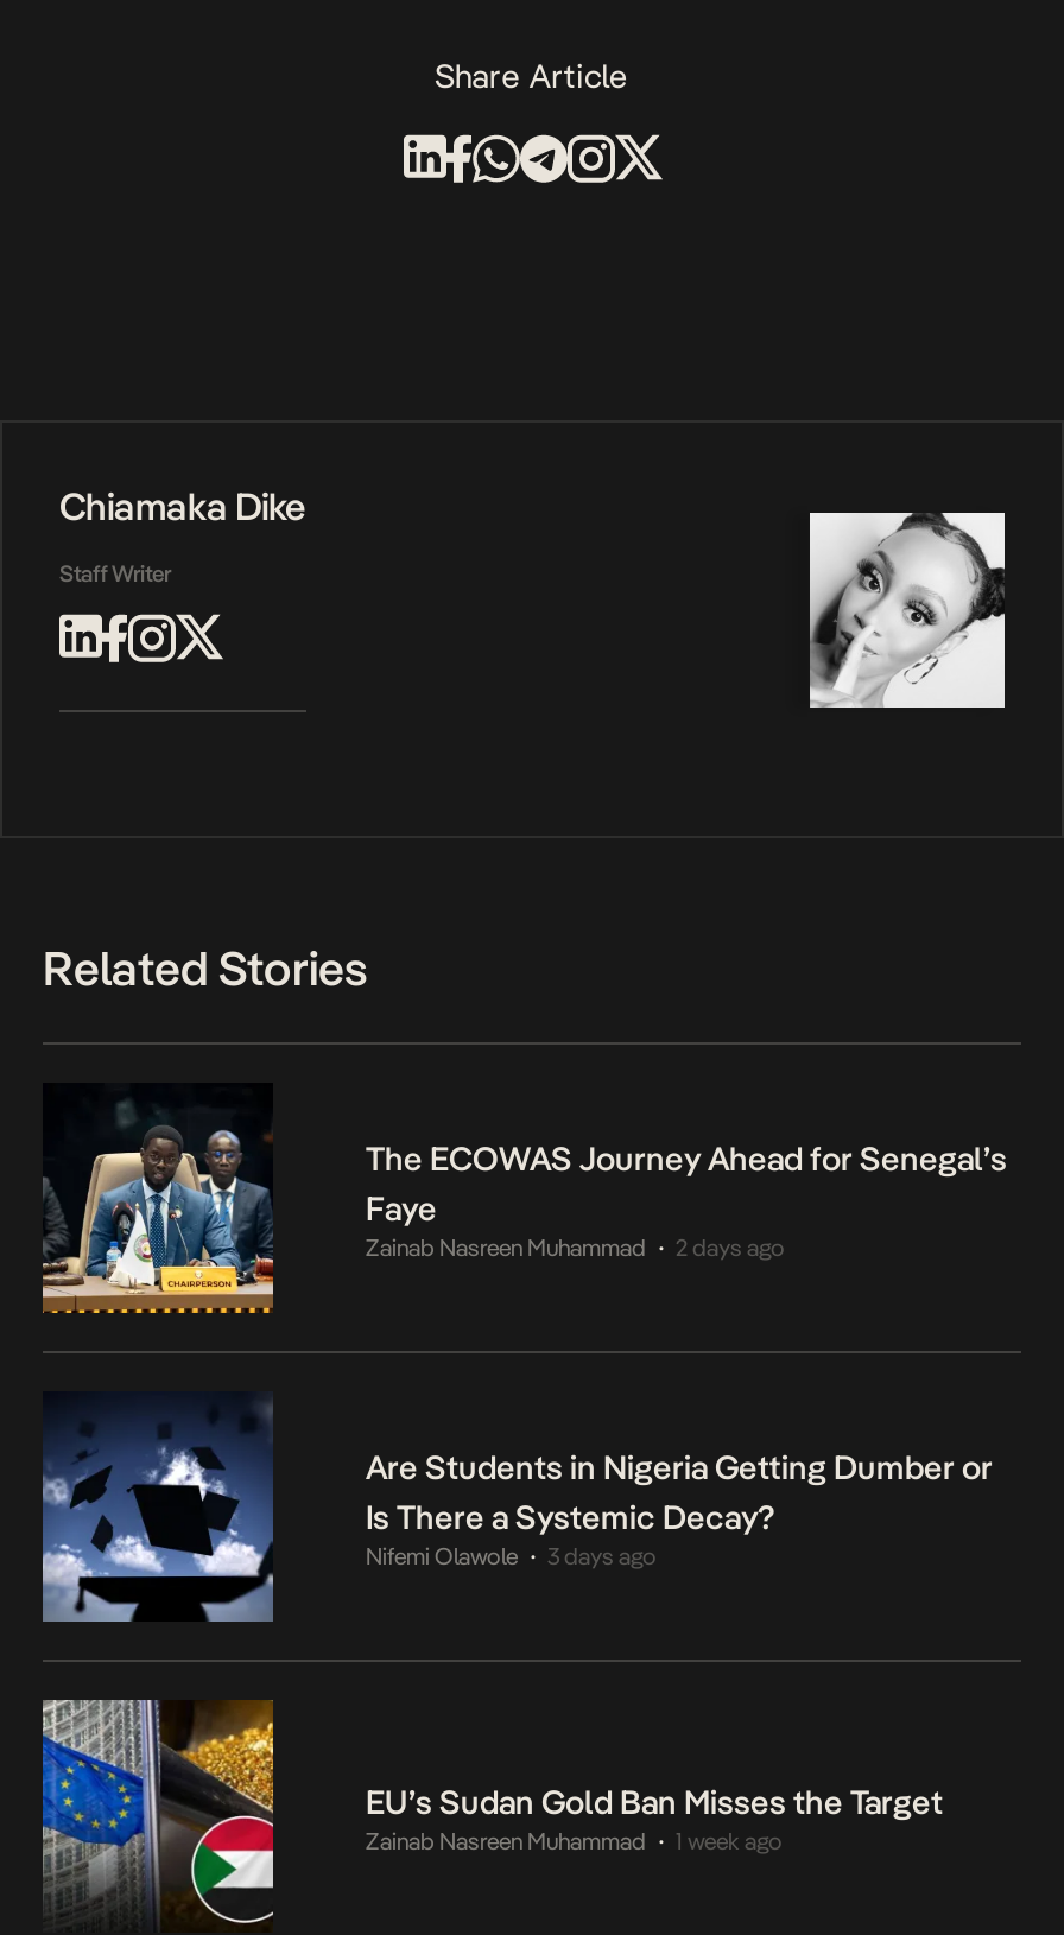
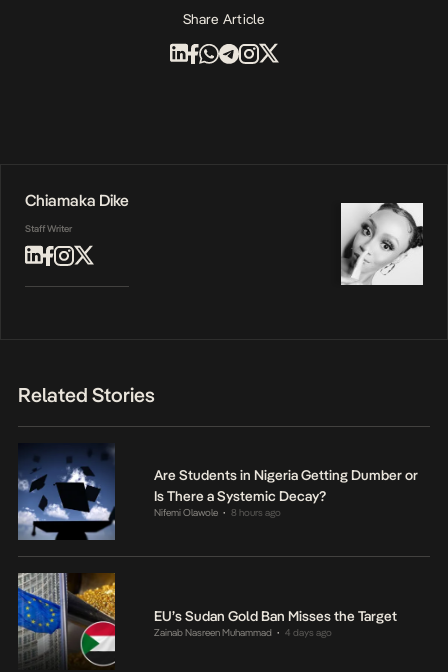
- [image]
- The ECOWAS Journey Ahead for Senegal’s
- Faye
- Zainab Nasreen Muhammad
- 2 days ago

- Nifemi Olawole 3 days ago
+ Nifemi Olawole 8 hours ago

- Zainab Nasreen Muhammad 1 week ago
+ Zainab Nasreen Muhammad 4 days ago
